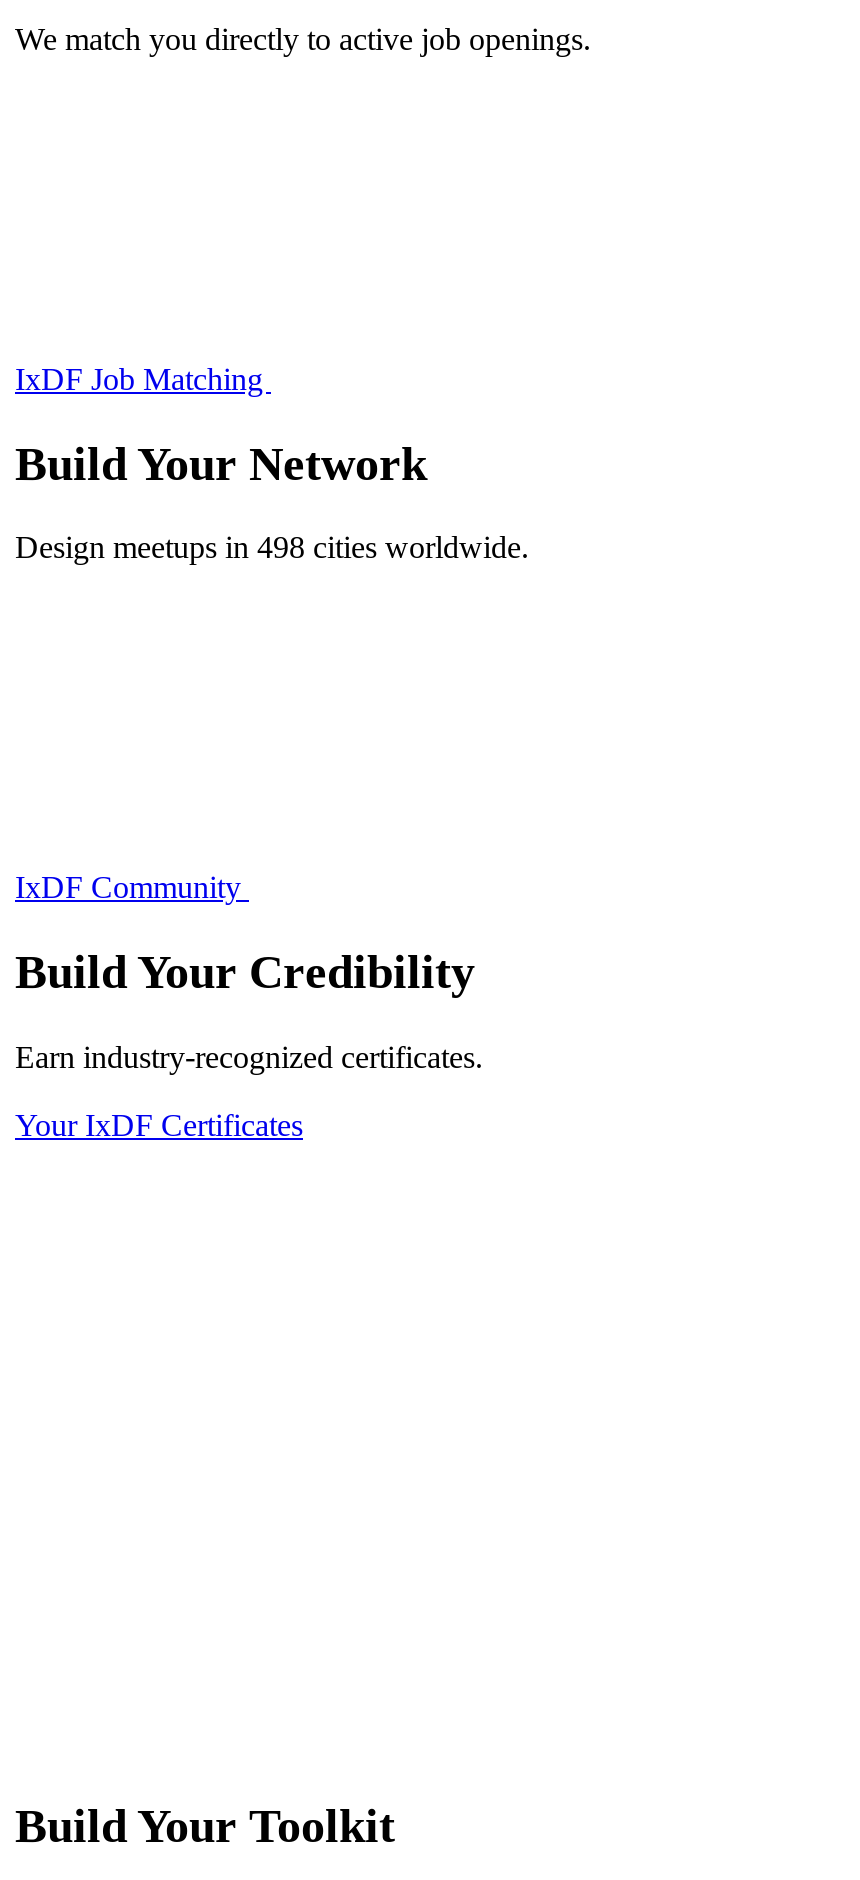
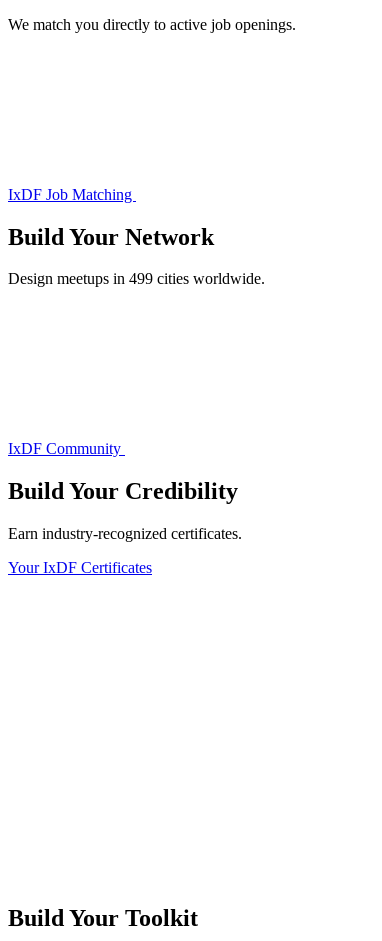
- Design meetups in 498 cities worldwide.
+ Design meetups in 499 cities worldwide.
